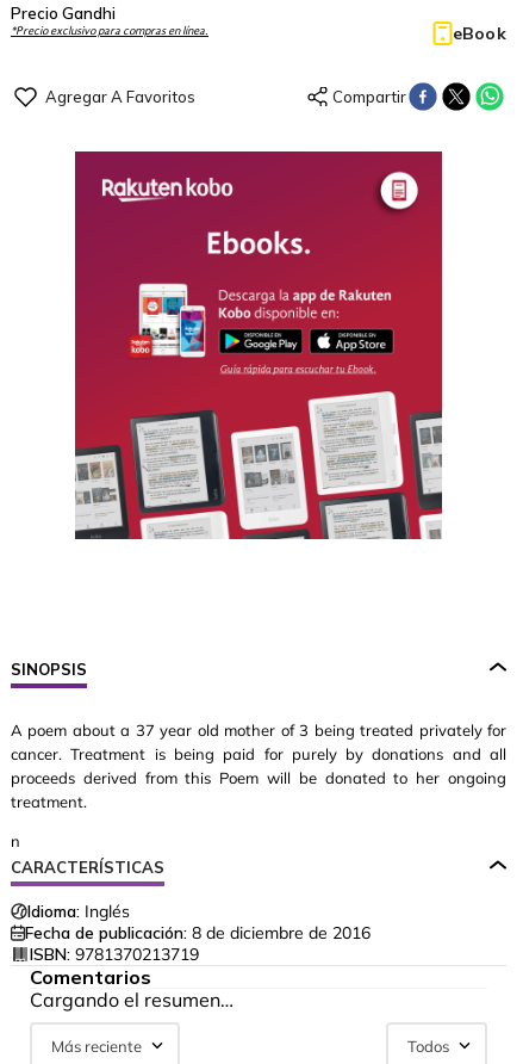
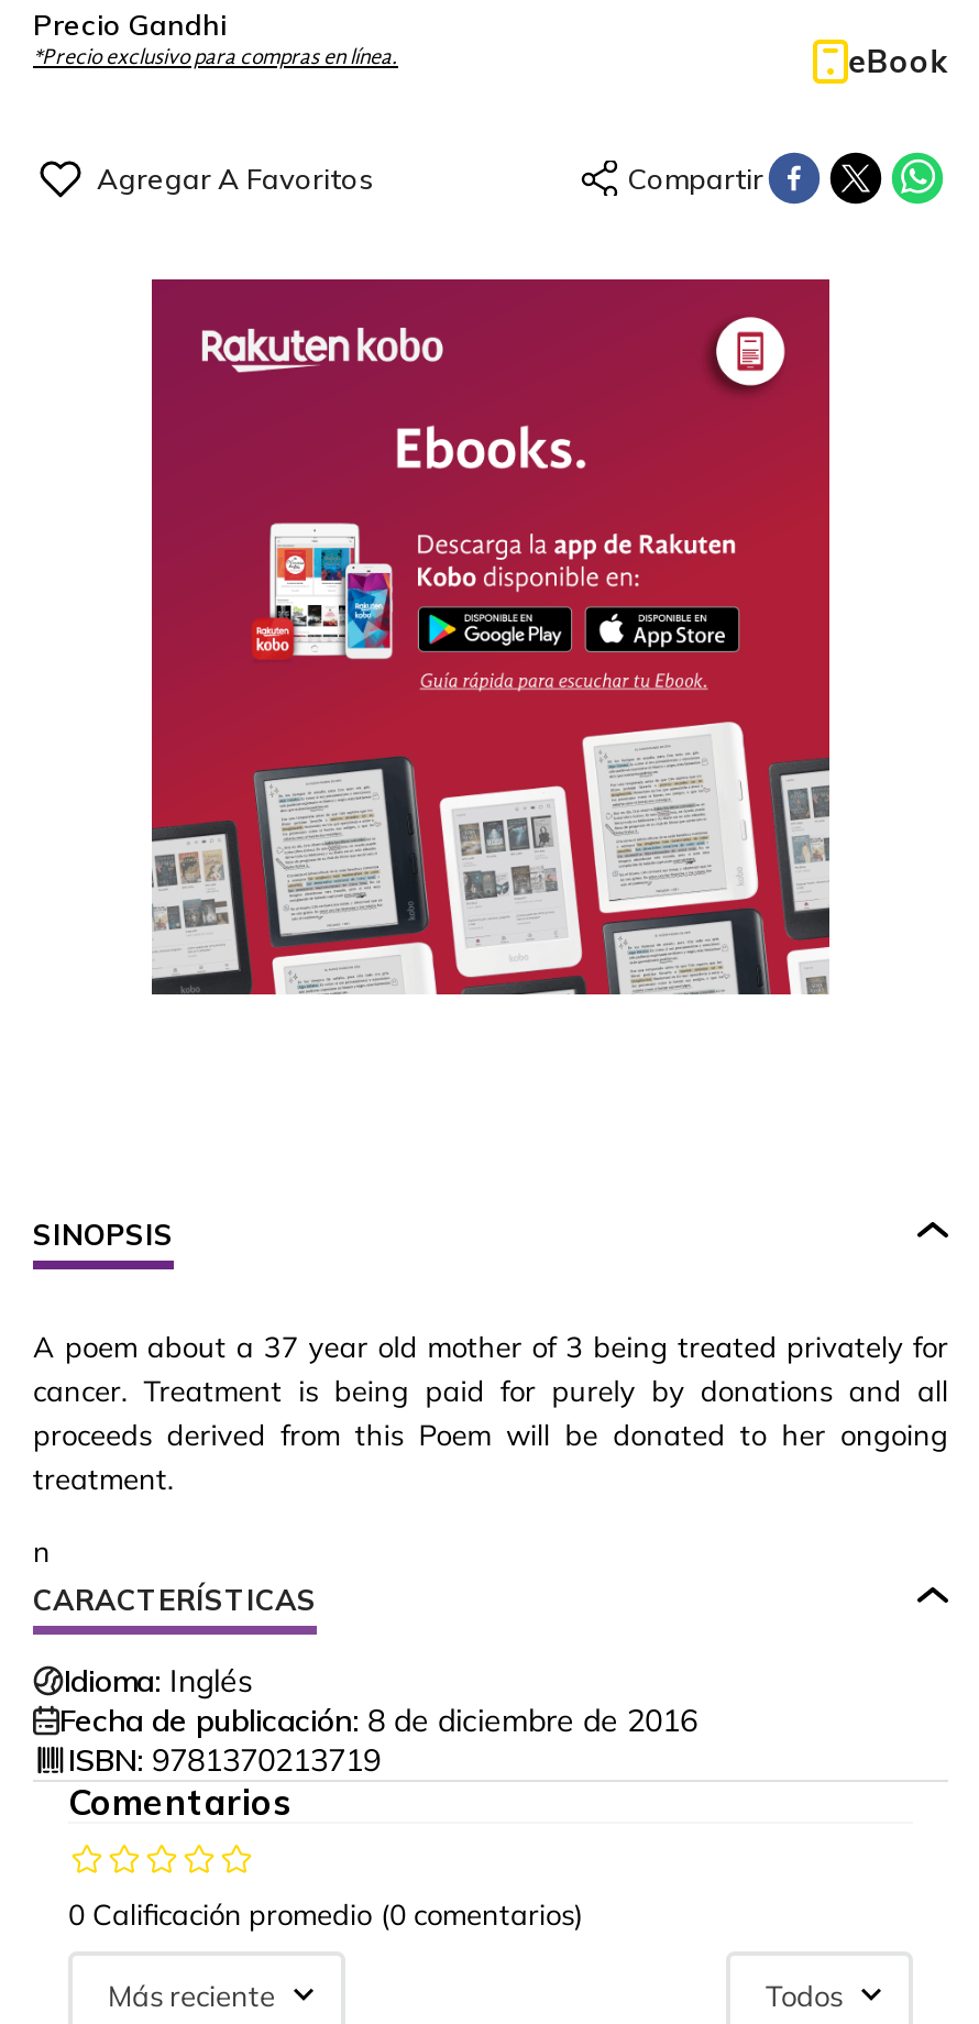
- Cargando el resumen…
+ 0 Calificación promedio (0 comentarios)
